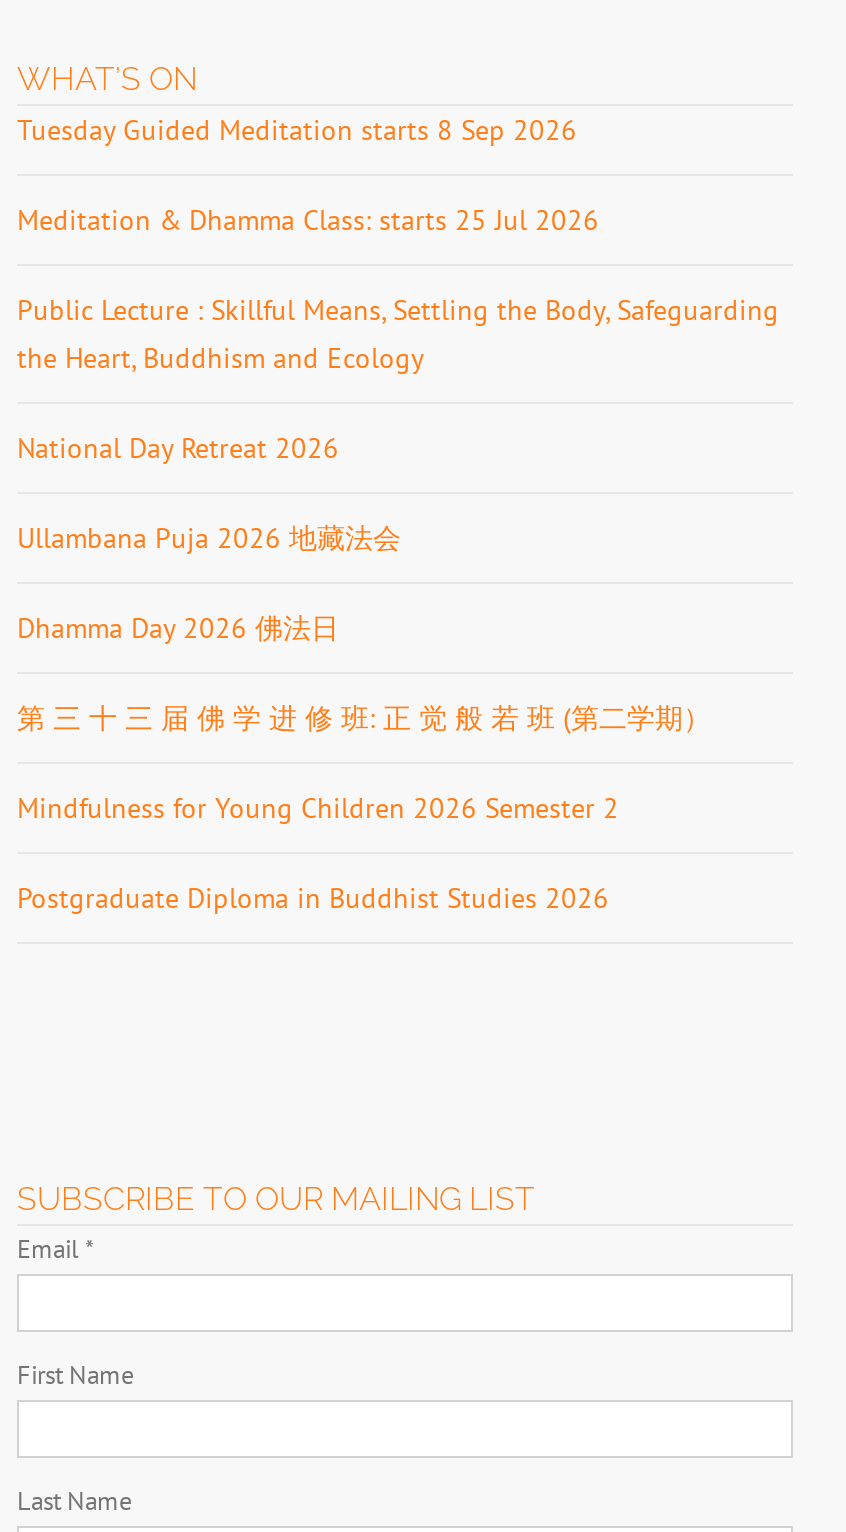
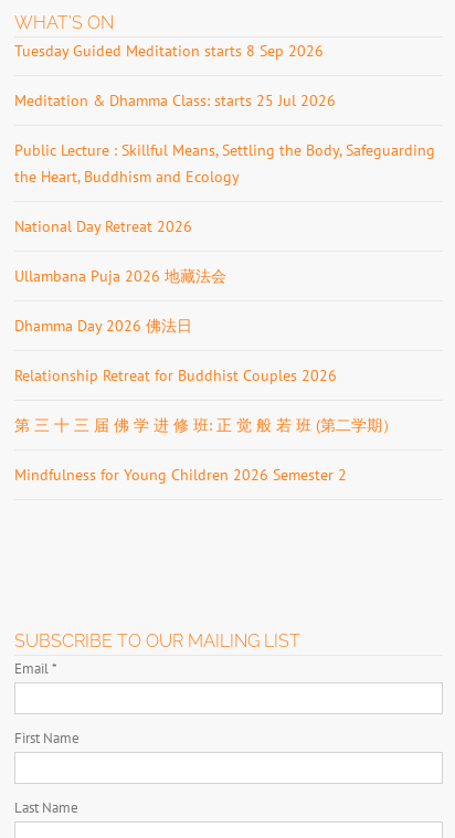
+ Relationship Retreat for Buddhist Couples 2026

moved down: 第 三 十 三 届 佛 学 进 修 班: 正 觉 般 若 班 (第二学期） | Mindfulness for Young Children 2026 Semester 2

- Postgraduate Diploma in Buddhist Studies 2026
